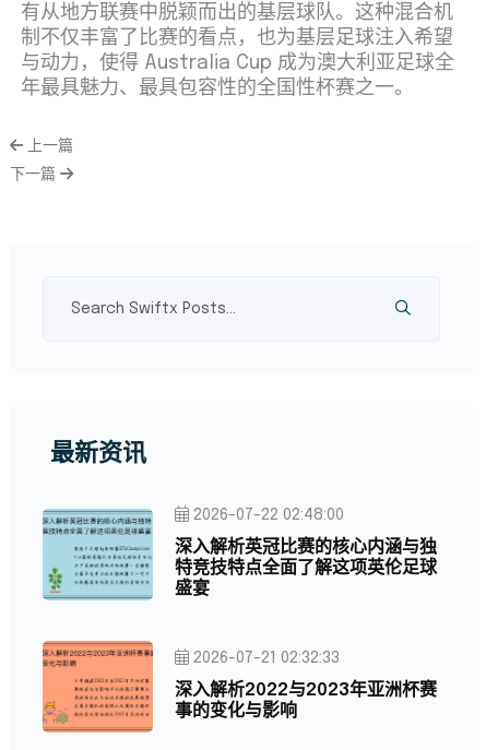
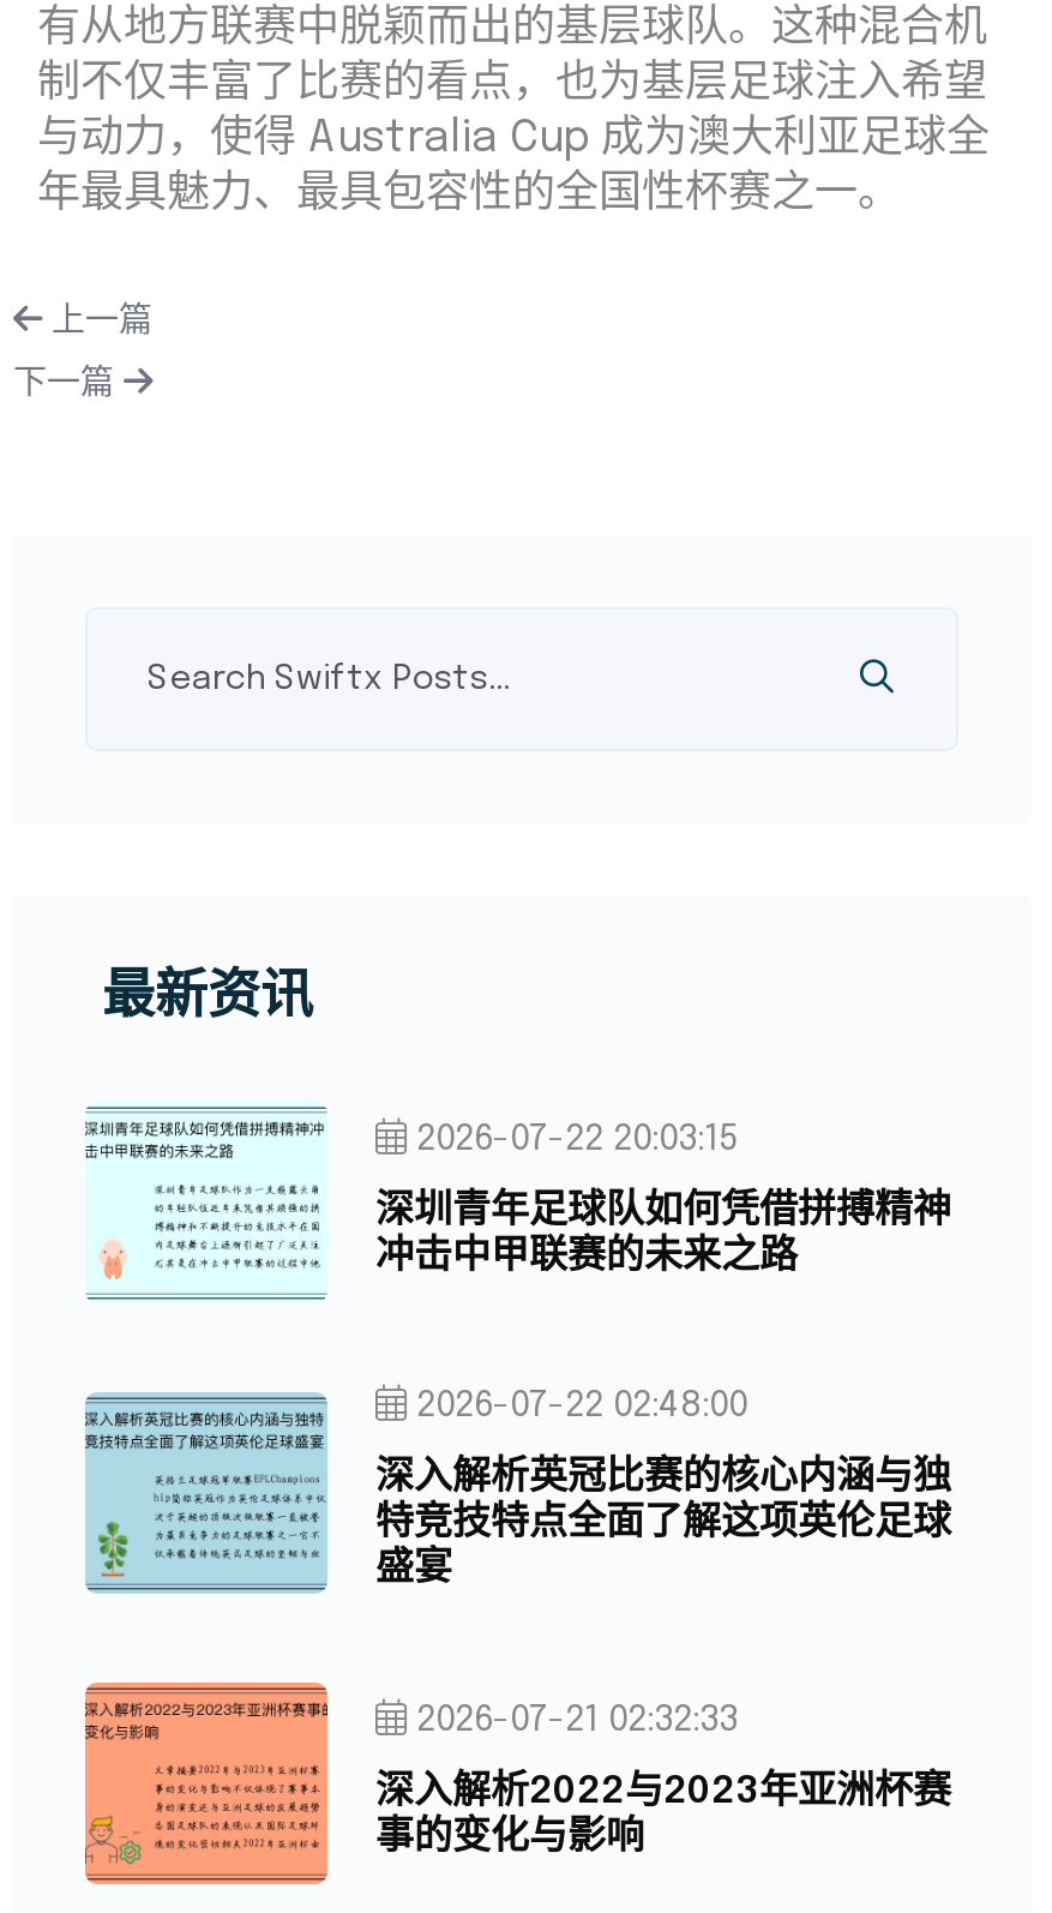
+ [image]
+ 2026-07-22 20:03:15
+ 深圳青年足球队如何凭借拼搏精神
+ 冲击中甲联赛的未来之路
